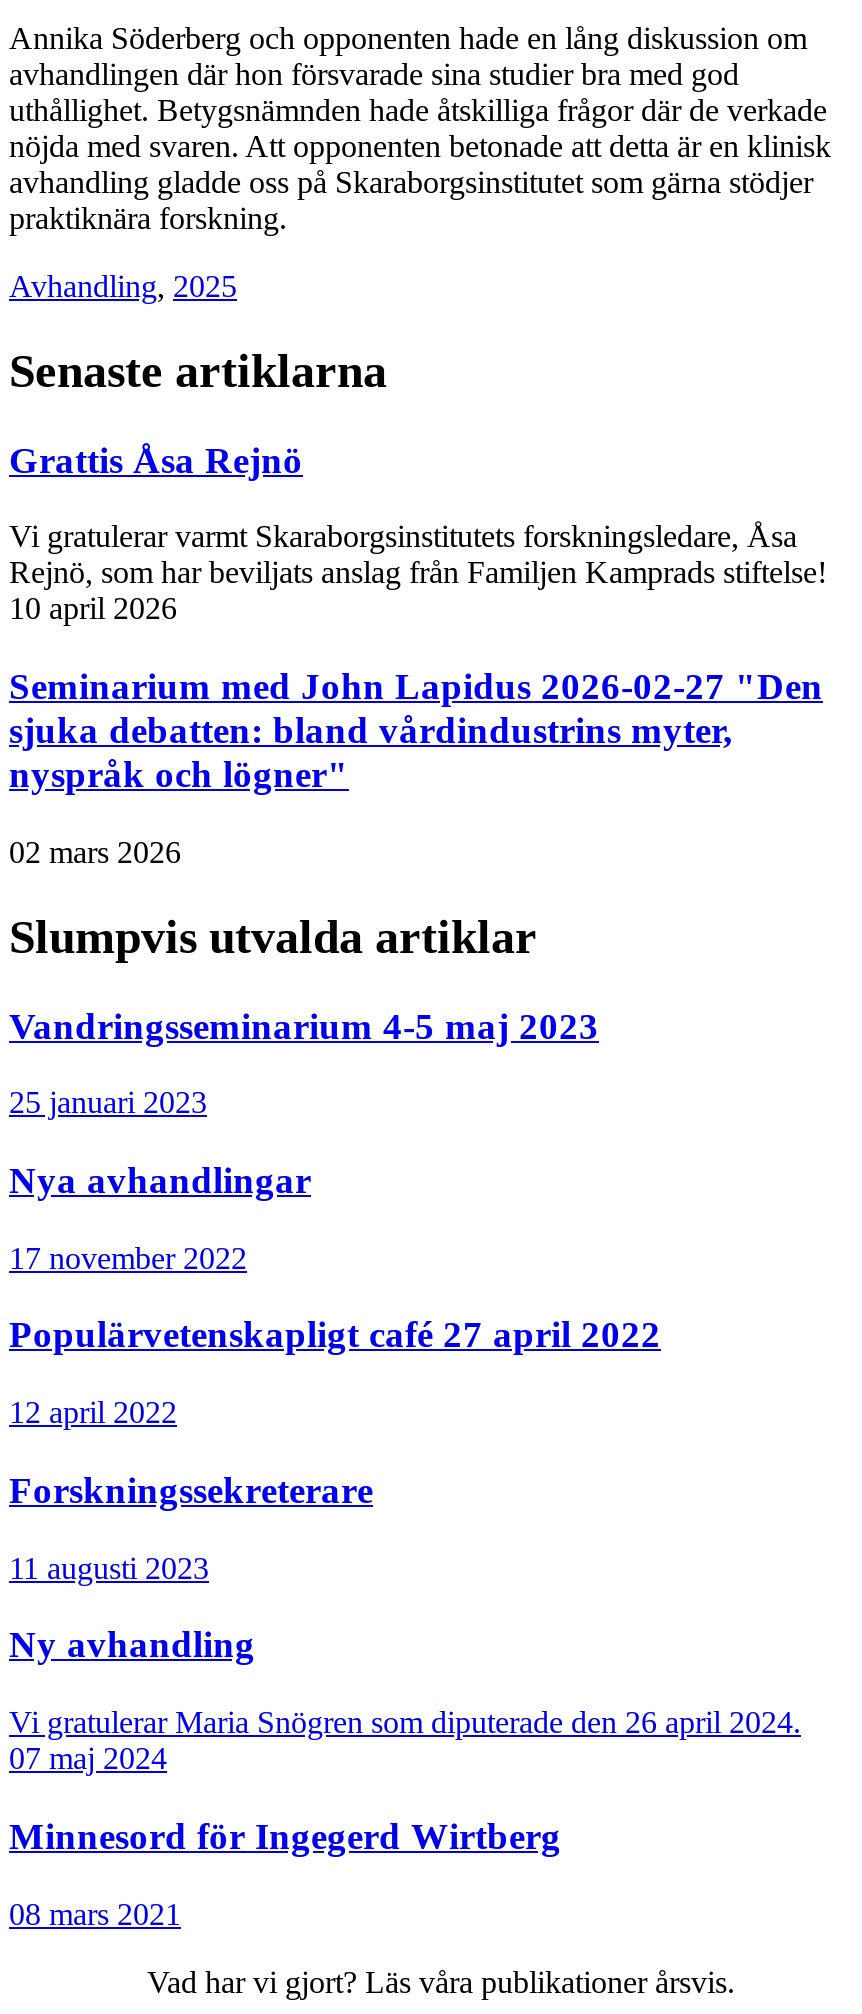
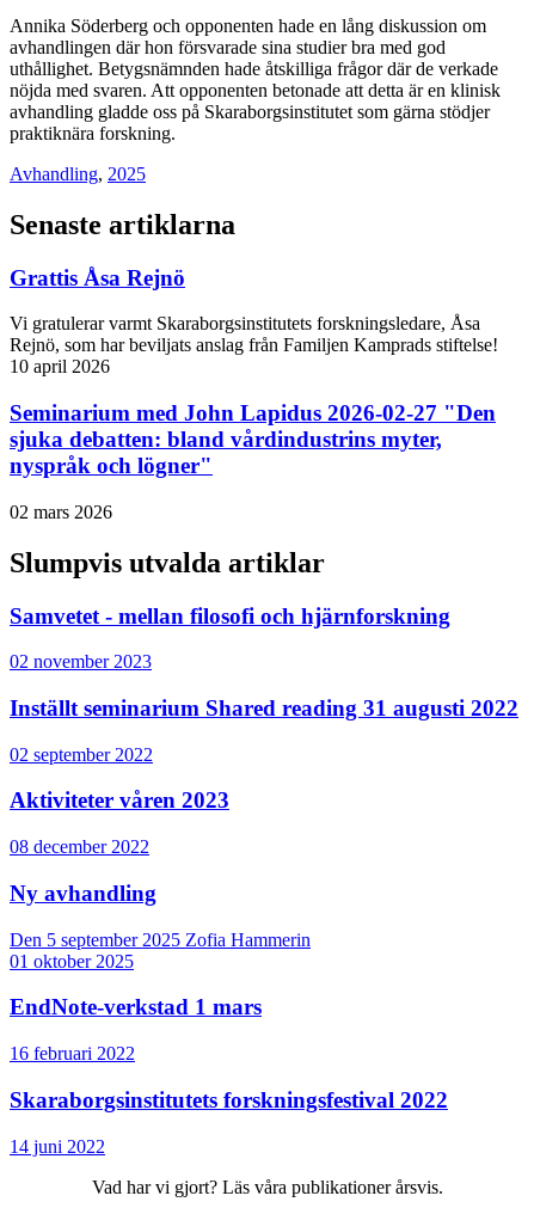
- Vandringsseminarium 4-5 maj 2023
- 25 januari 2023
- Nya avhandlingar
- 17 november 2022
- Populärvetenskapligt café 27 april 2022
- 12 april 2022
- Forskningssekreterare
- 11 augusti 2023
+ Samvetet - mellan filosofi och hjärnforskning
+ 02 november 2023
+ Inställt seminarium Shared reading 31 augusti 2022
+ 02 september 2022
+ Aktiviteter våren 2023
+ 08 december 2022

moved up: Ny avhandling

- Vi gratulerar Maria Snögren som diputerade den 26 april 2024.
- 07 maj 2024
- Minnesord för Ingegerd Wirtberg
- 08 mars 2021
+ Den 5 september 2025 Zofia Hammerin
+ 01 oktober 2025
+ EndNote-verkstad 1 mars
+ 16 februari 2022
+ Skaraborgsinstitutets forskningsfestival 2022
+ 14 juni 2022
